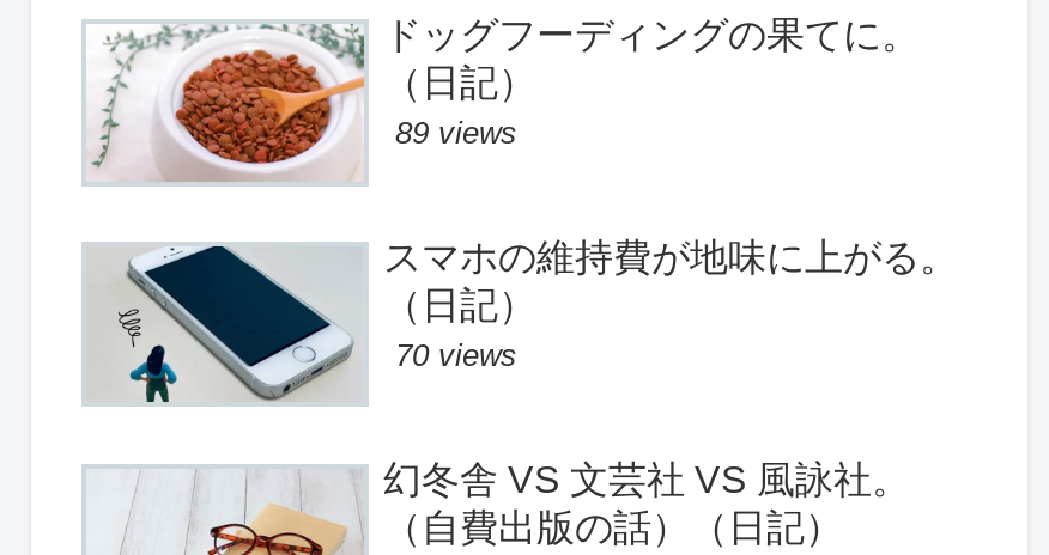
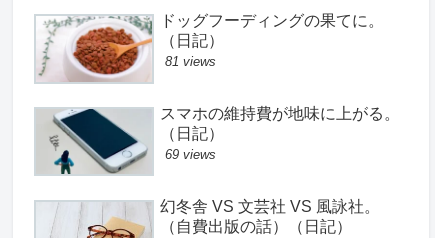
- 89 views
+ 81 views

- 70 views
+ 69 views
